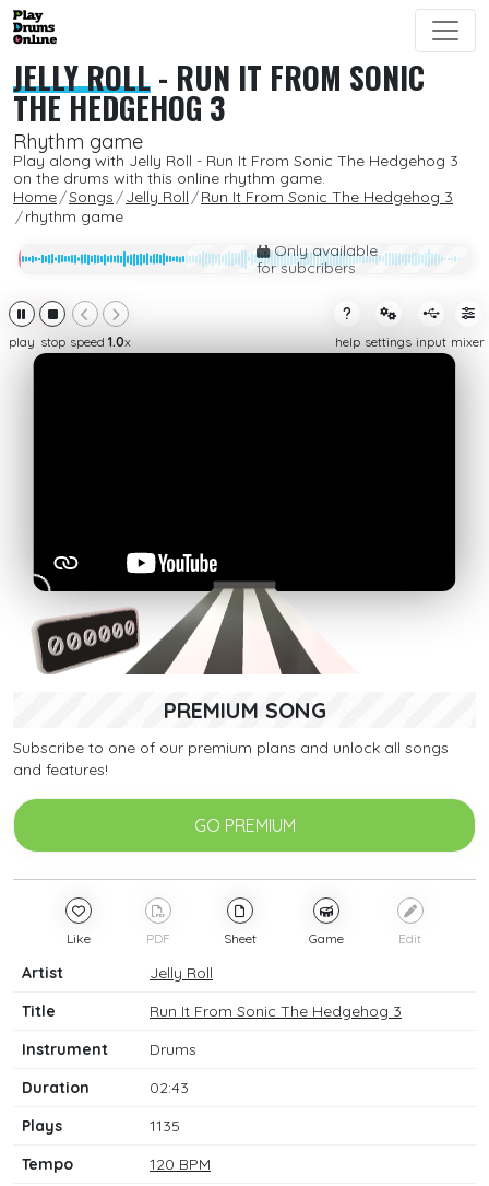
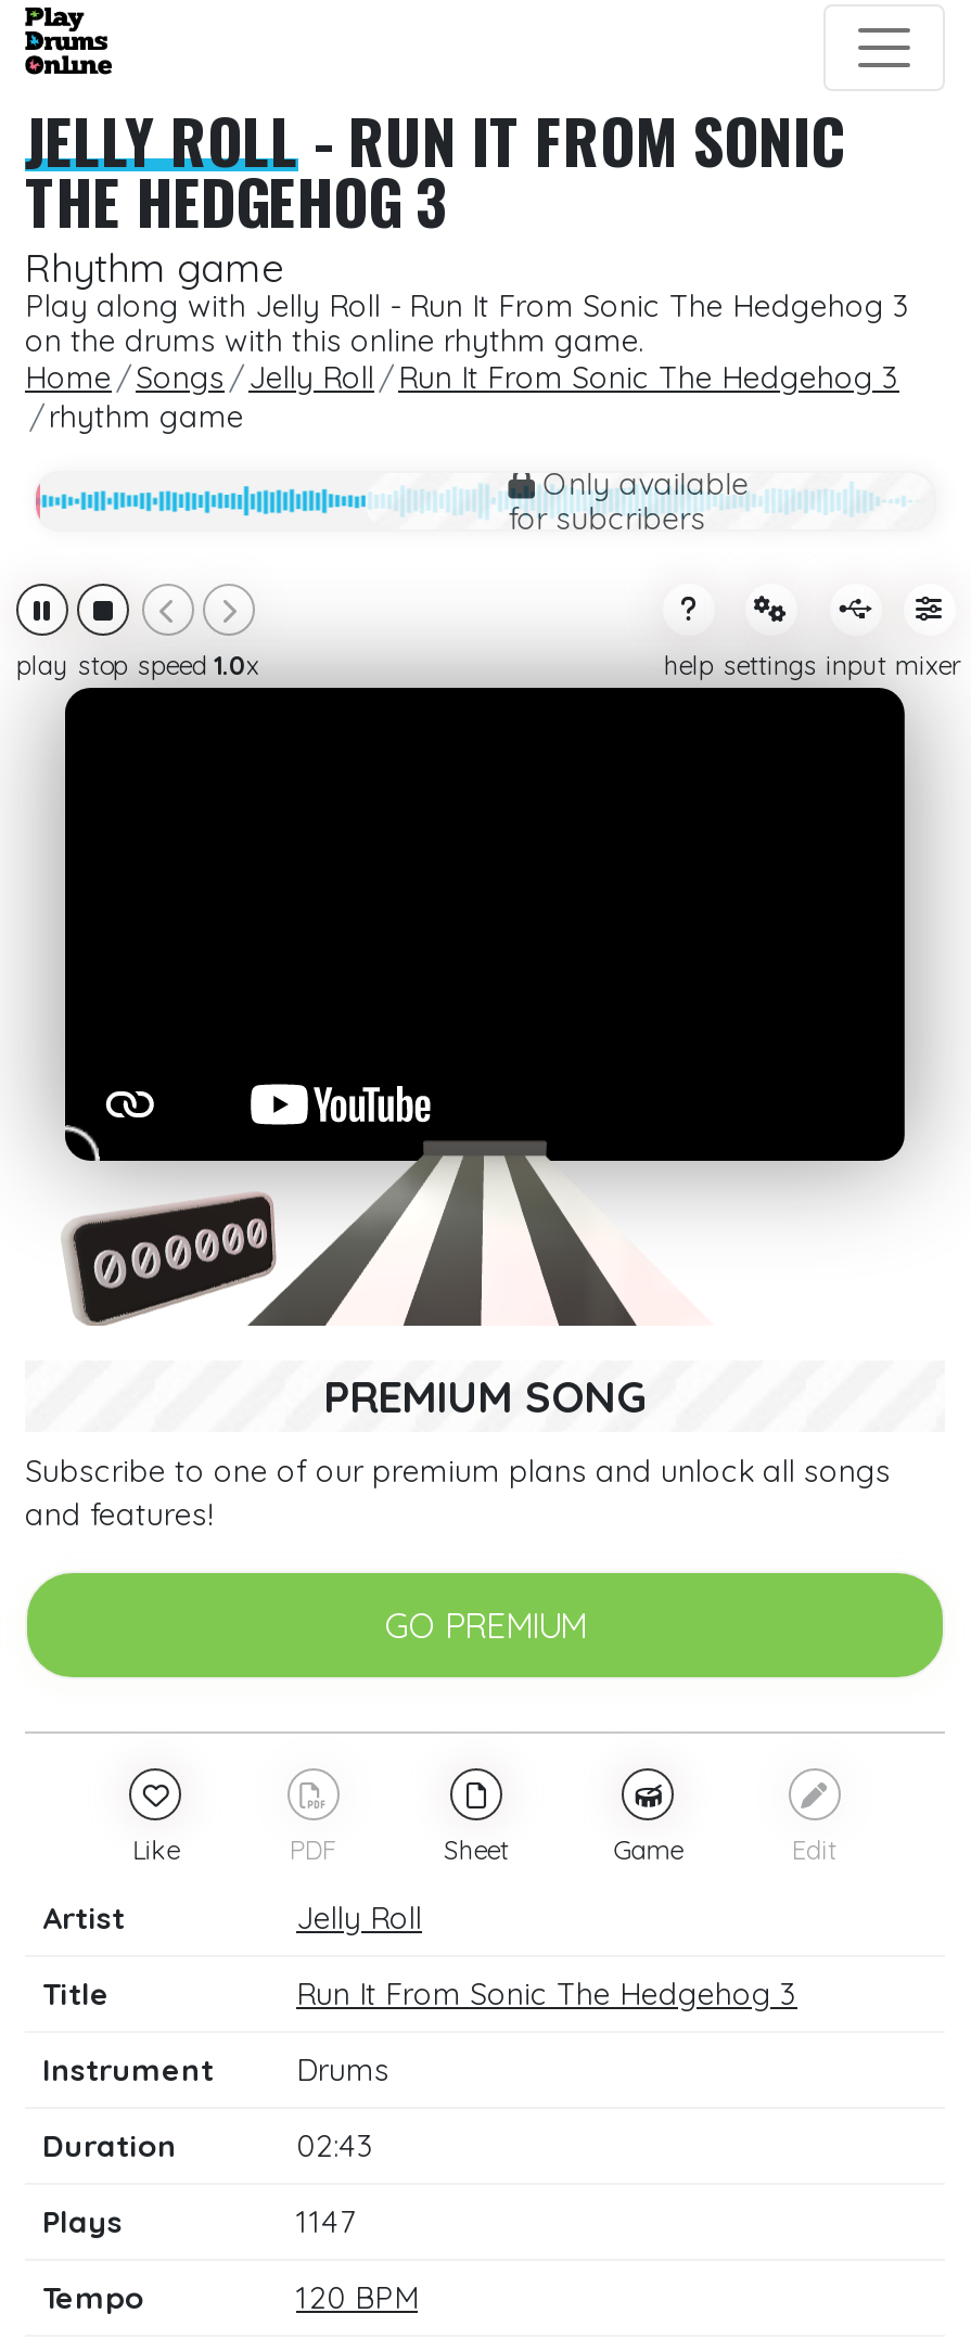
- 1135
+ 1147
